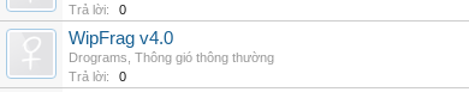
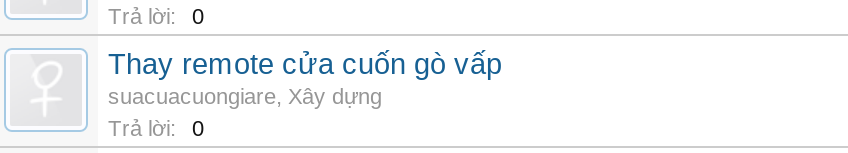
- WipFrag v4.0
- Drograms, Thông gió thông thường
+ Thay remote cửa cuốn gò vấp
+ suacuacuongiare, Xây dựng
